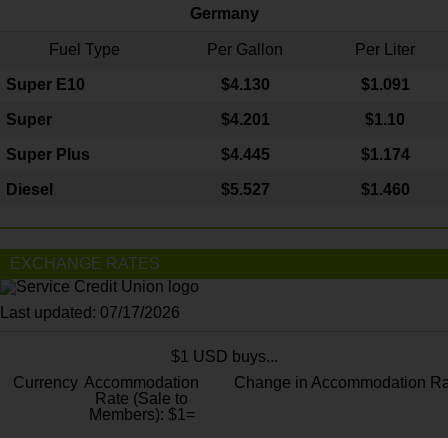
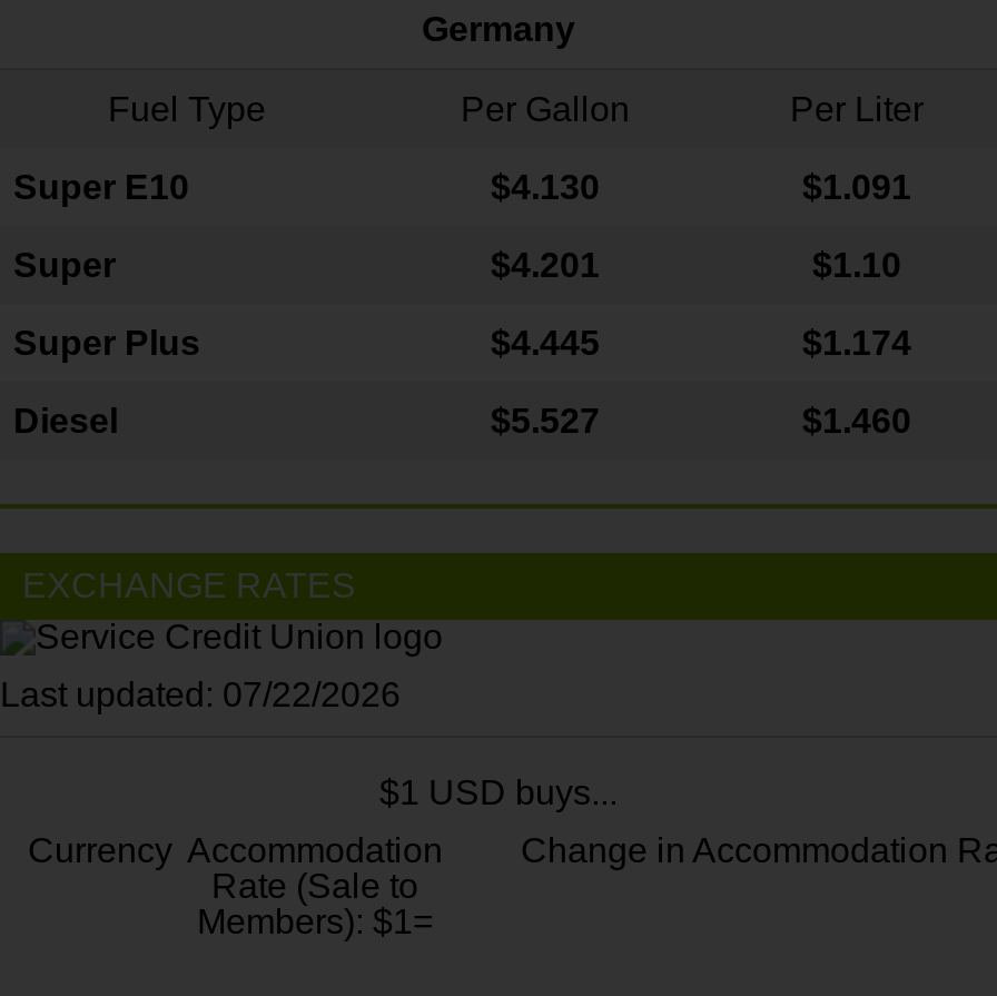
- Last updated: 07/17/2026
+ Last updated: 07/22/2026
